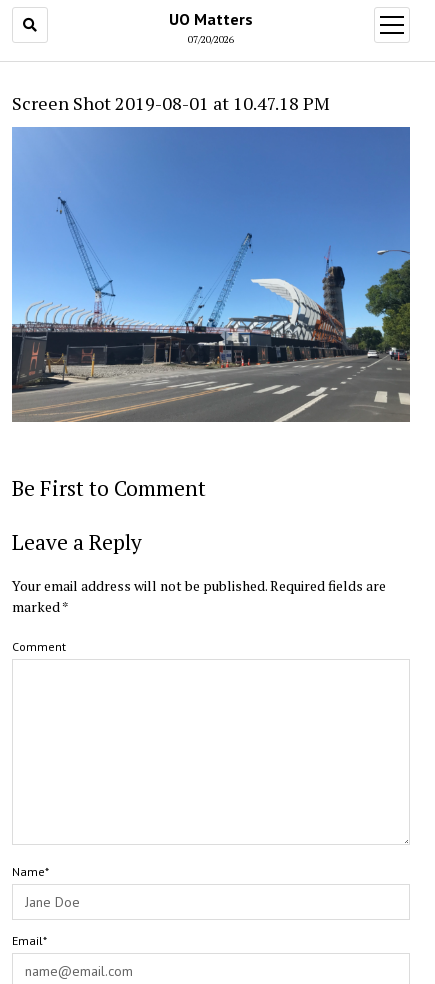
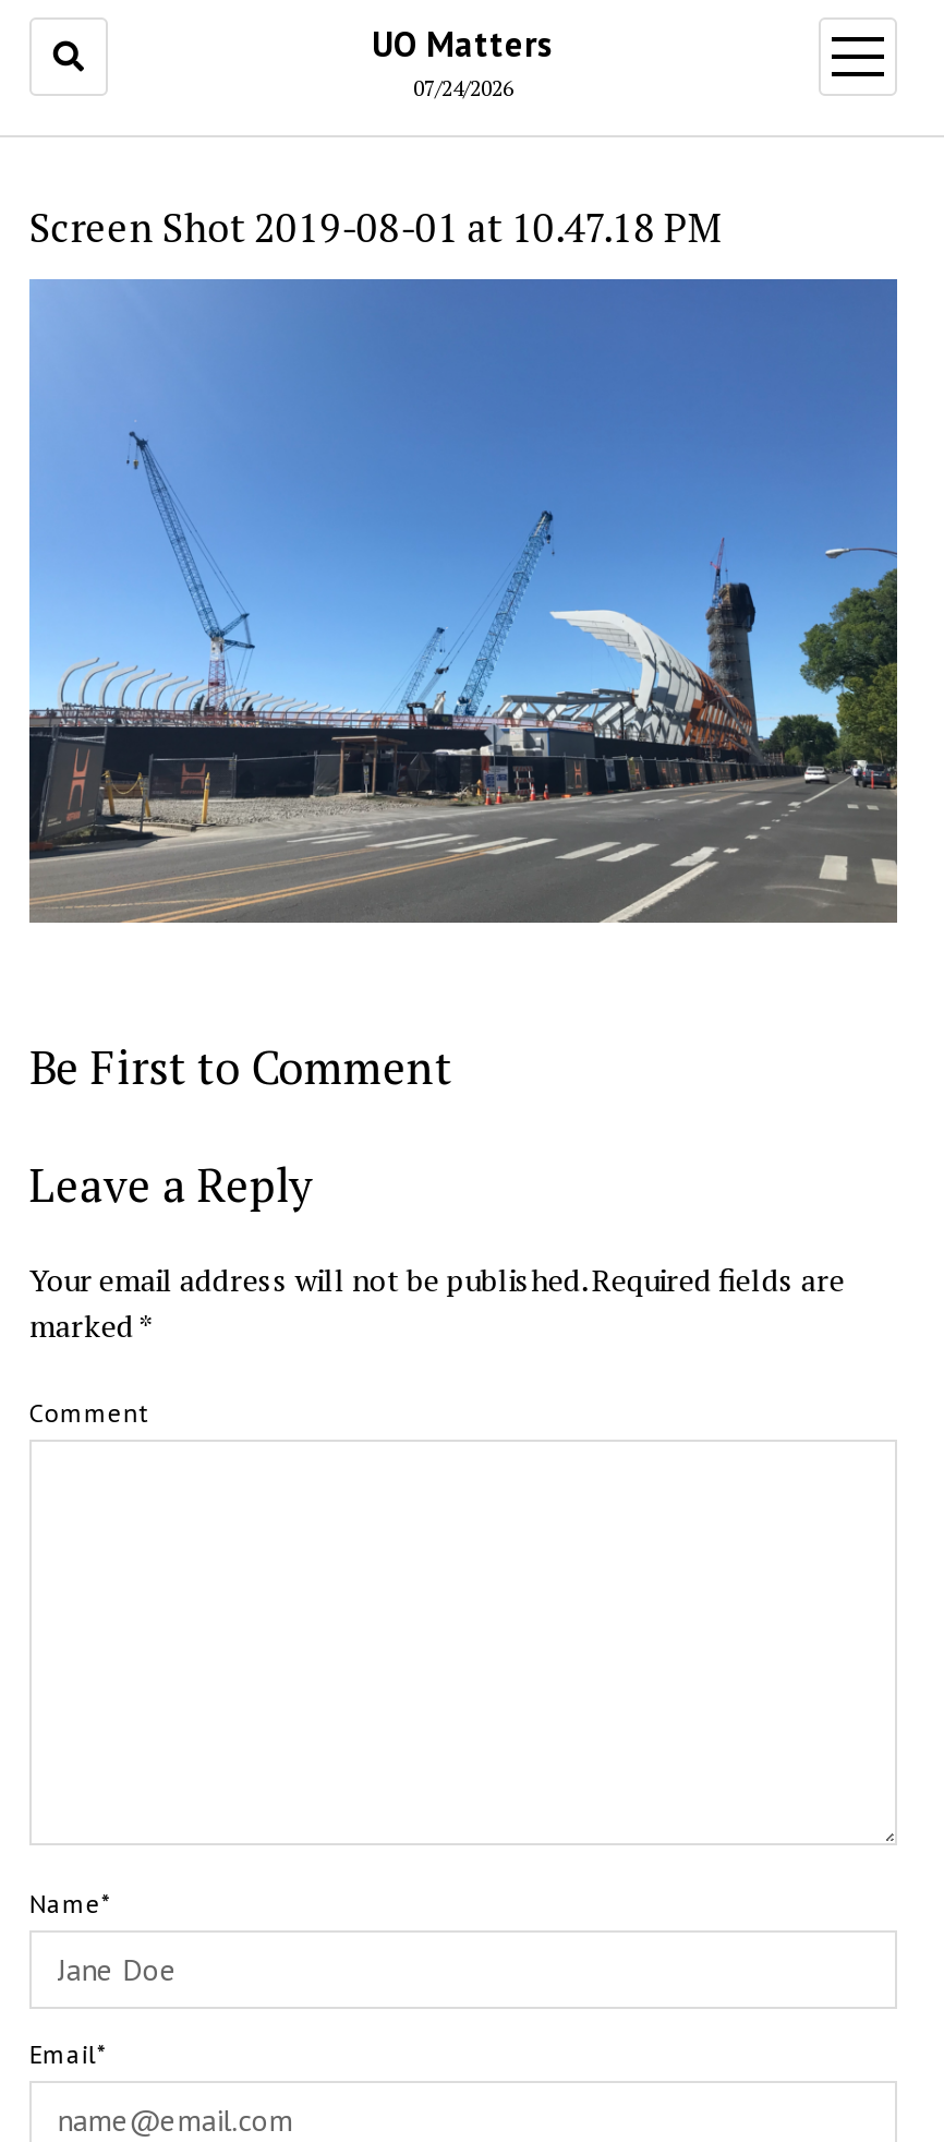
- 07/20/2026
+ 07/24/2026
